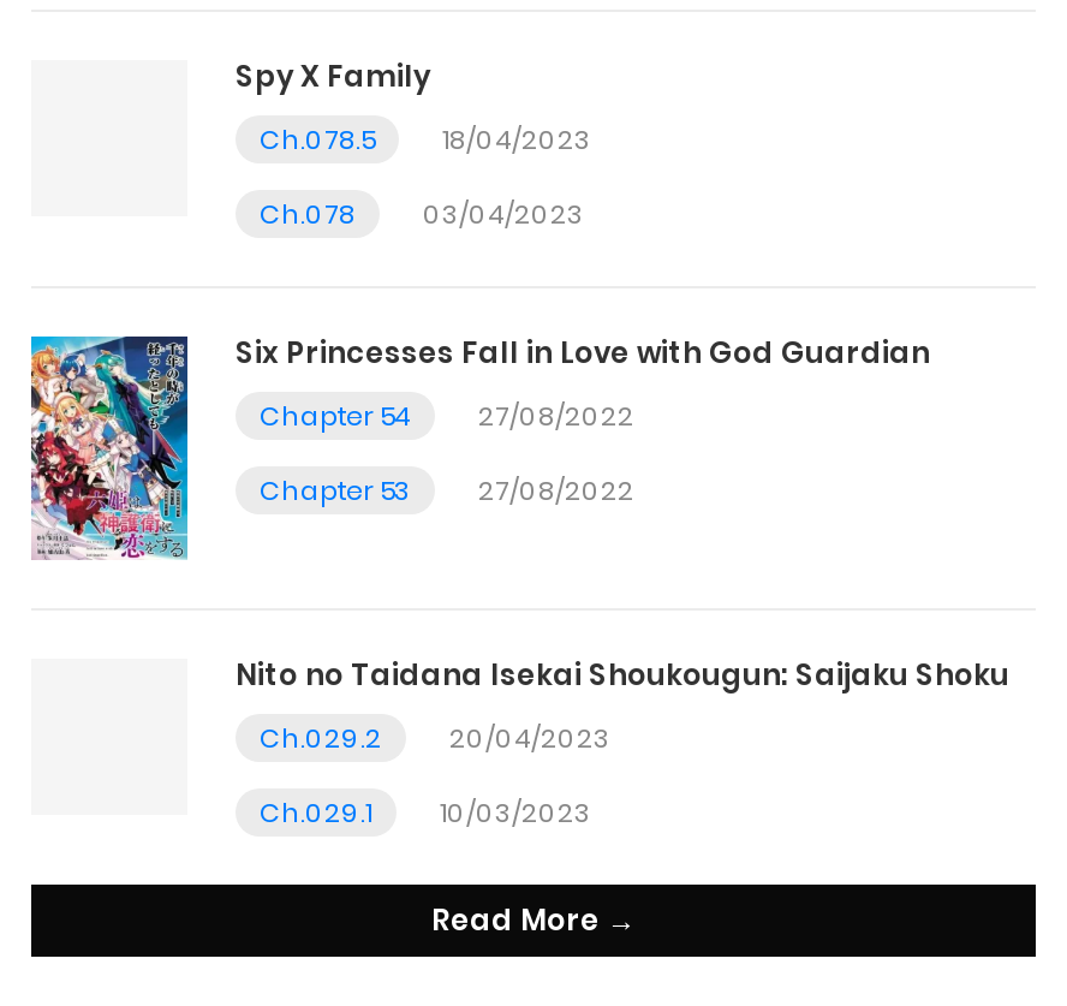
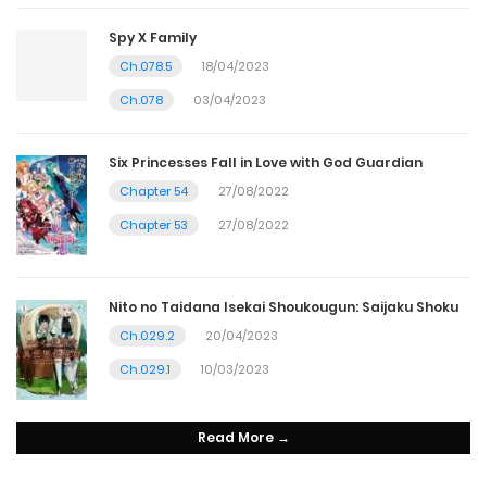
+ [image]
